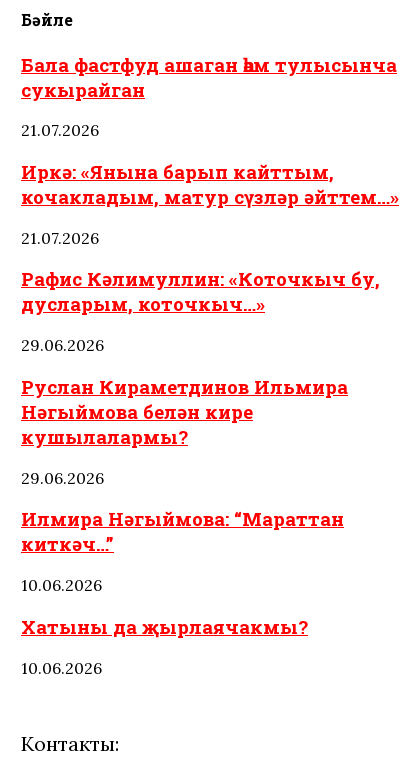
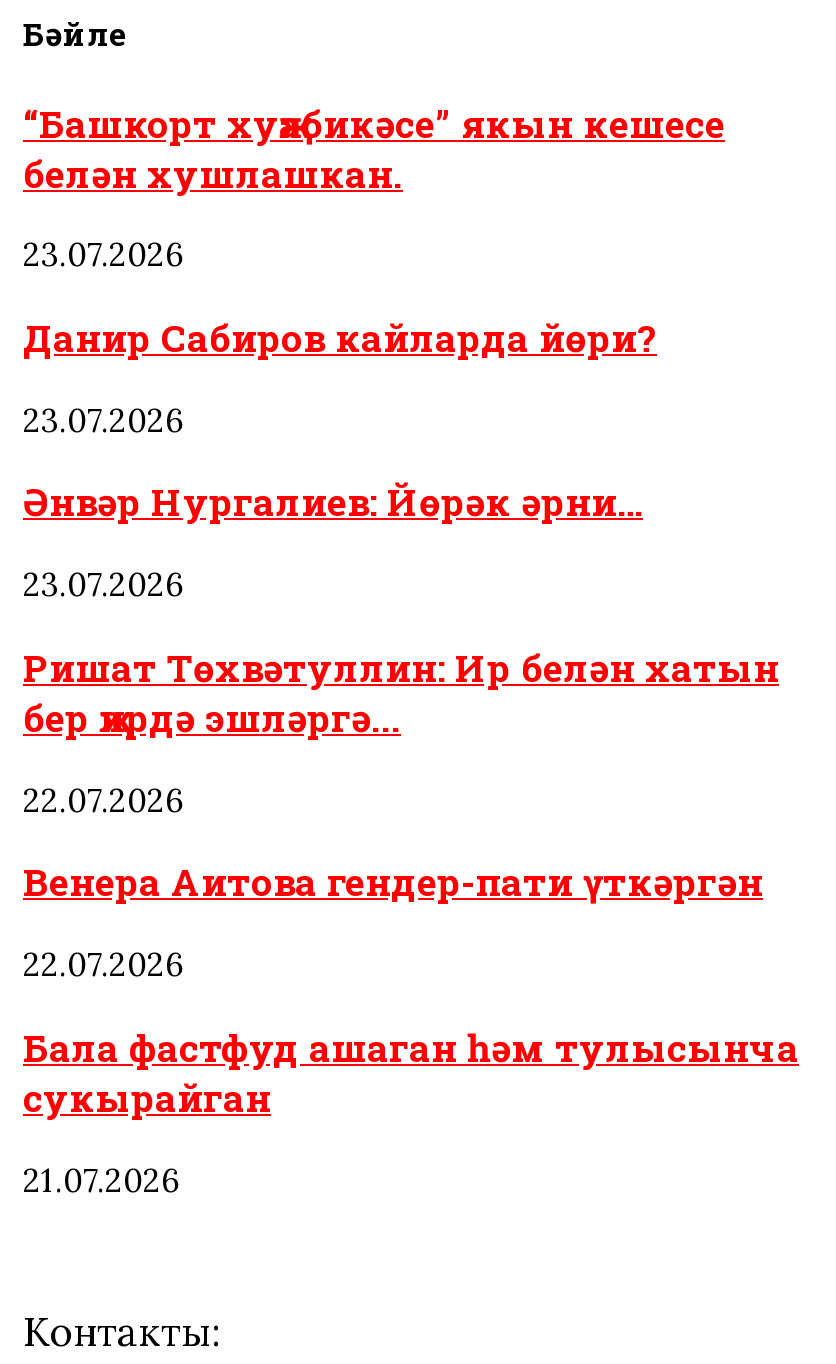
+ “Башкорт хуҗабикәсе” якын кешесе
+ белән хушлашкан.
+ 23.07.2026
+ Данир Сабиров кайларда йөри?
+ 23.07.2026
+ Әнвәр Нургалиев: Йөрәк әрни…
+ 23.07.2026
+ Ришат Төхвәтуллин: Ир белән хатын
+ бер җирдә эшләргә...
+ 22.07.2026
+ Венера Аитова гендер-пати үткәргән
+ 22.07.2026

moved down: Бала фастфуд ашаган һәм тулысынча | сукырайган | 21.07.2026

- Иркә: «Янына барып кайттым,
- кочакладым, матур сүзләр әйттем…»
- 21.07.2026
- Рафис Кәлимуллин: «Коточкыч бу,
- дусларым, коточкыч…»
- 29.06.2026
- Руслан Кираметдинов Ильмира
- Нәгыймова белән кире
- кушылалармы?
- 29.06.2026
- Илмира Нәгыймова: “Мараттан
- киткәч…”
- 10.06.2026
- Хатыны да җырлаячакмы?
- 10.06.2026
